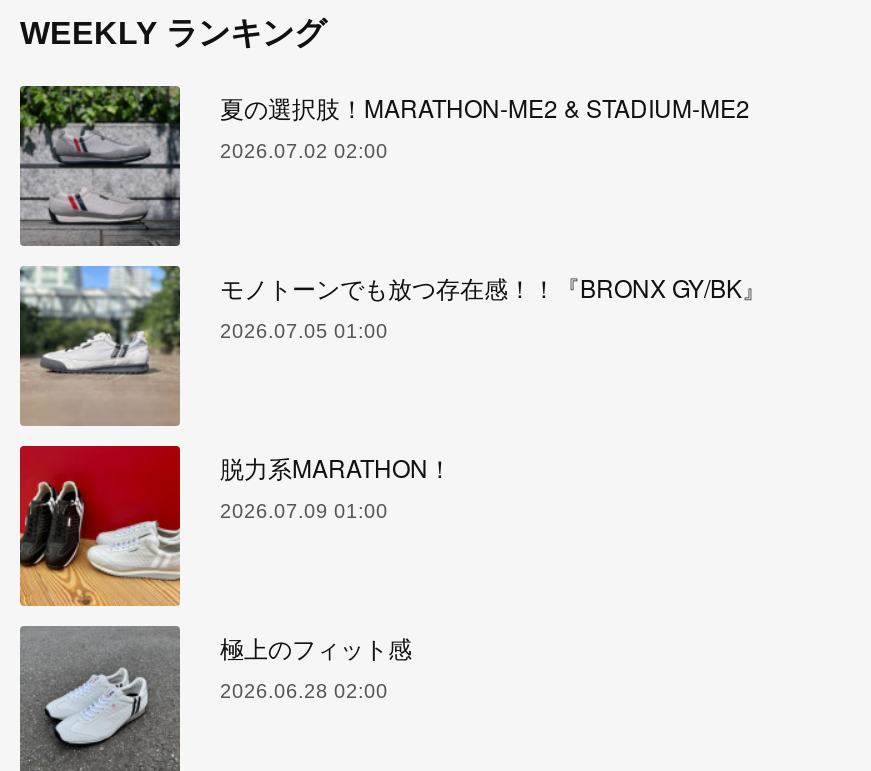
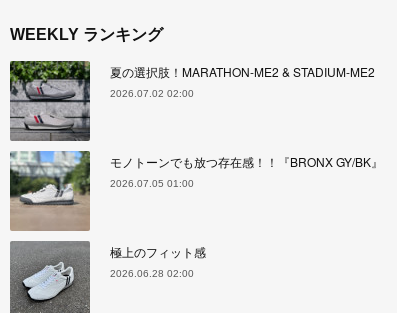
- [image]
- 脱力系MARATHON！
- 2026.07.09 01:00
